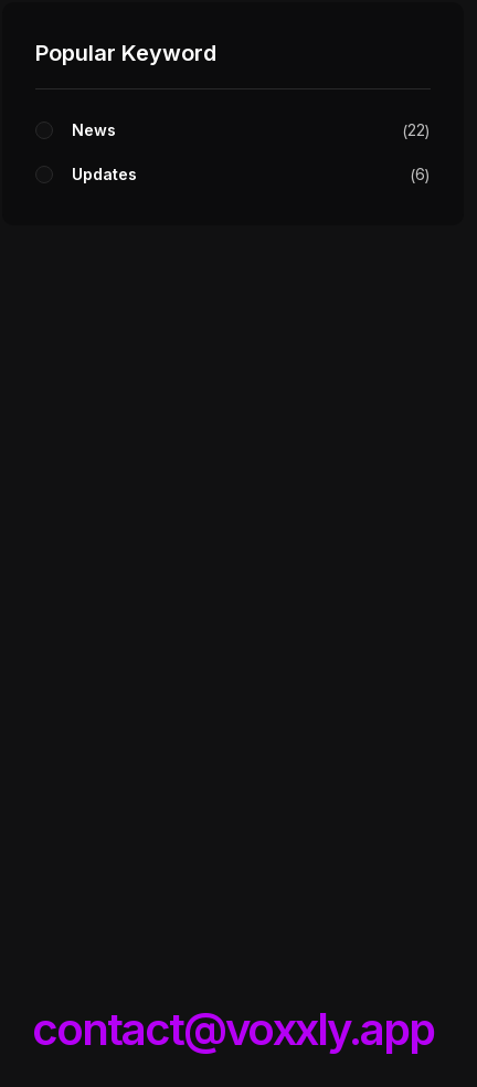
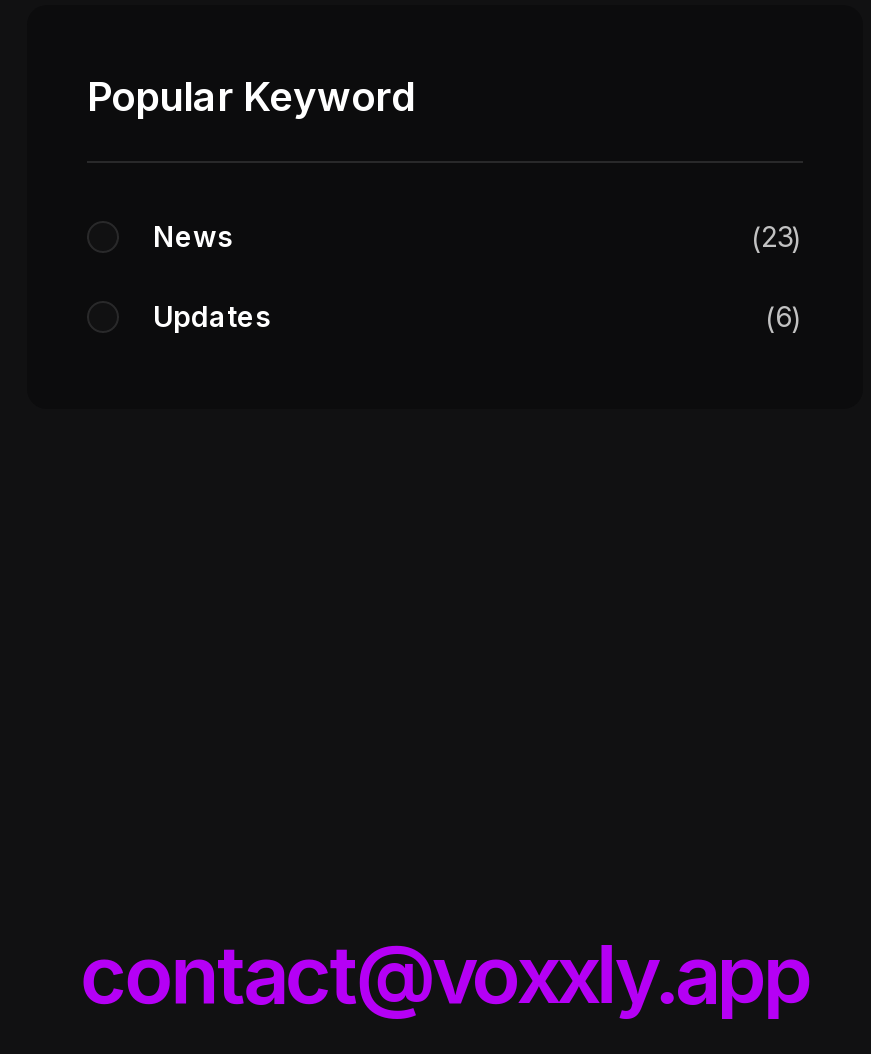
- 22
+ 23
